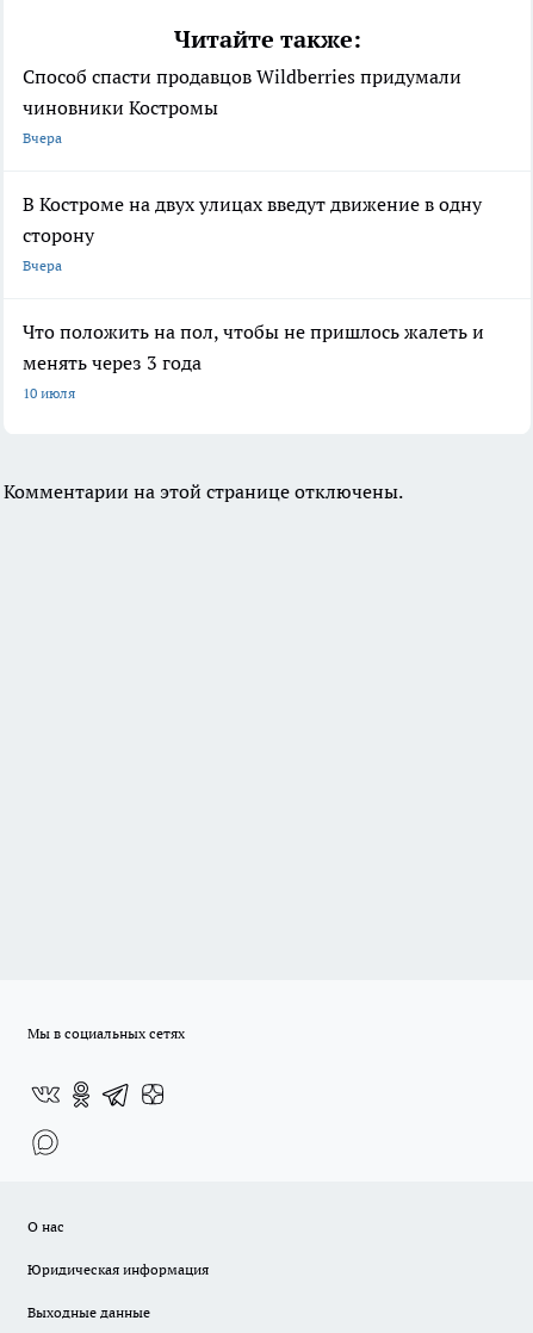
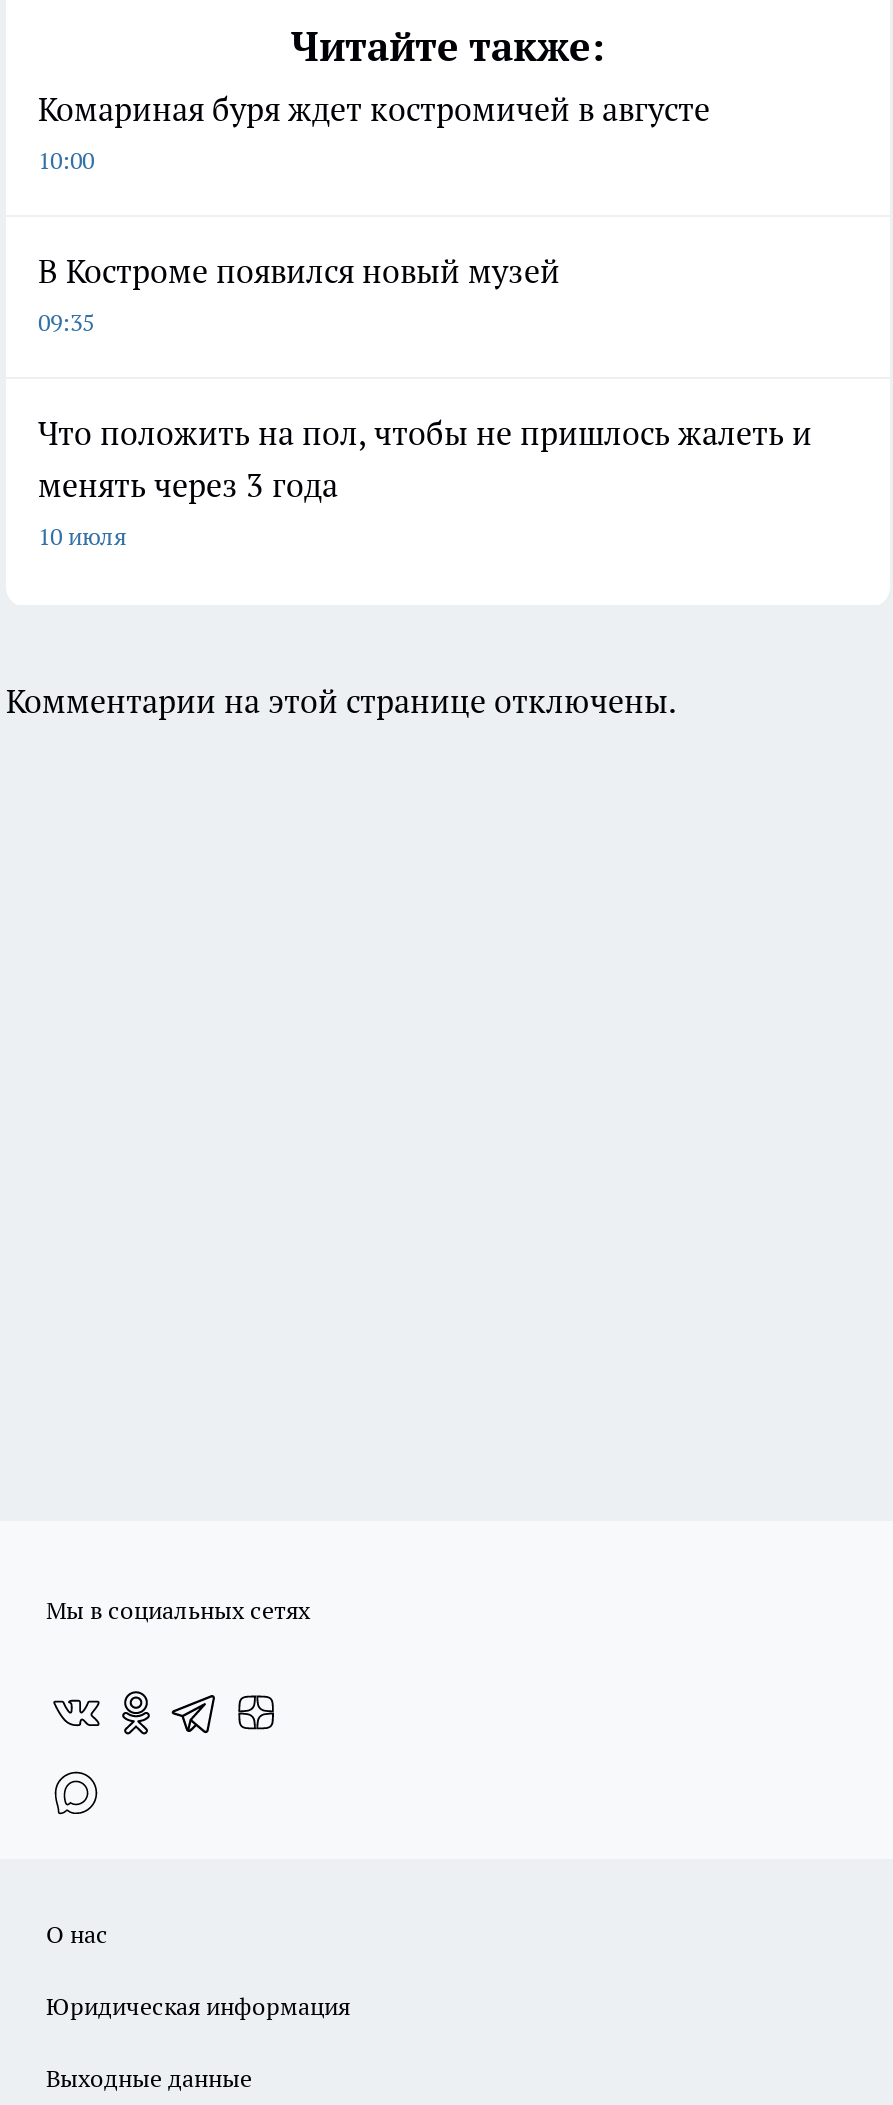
- Способ спасти продавцов Wildberries придумали
- чиновники Костромы
- Вчера
+ Комариная буря ждет костромичей в августе
+ 10:00

- В Костроме на двух улицах введут движение в одну
- сторону
- Вчера
+ В Костроме появился новый музей
+ 09:35
